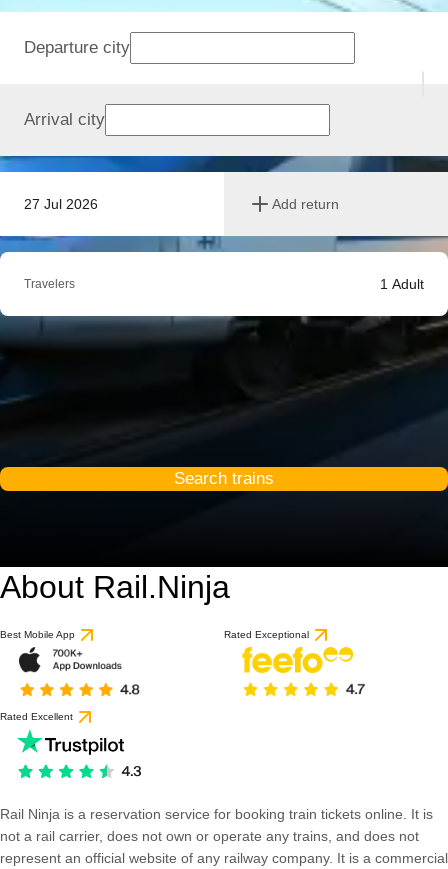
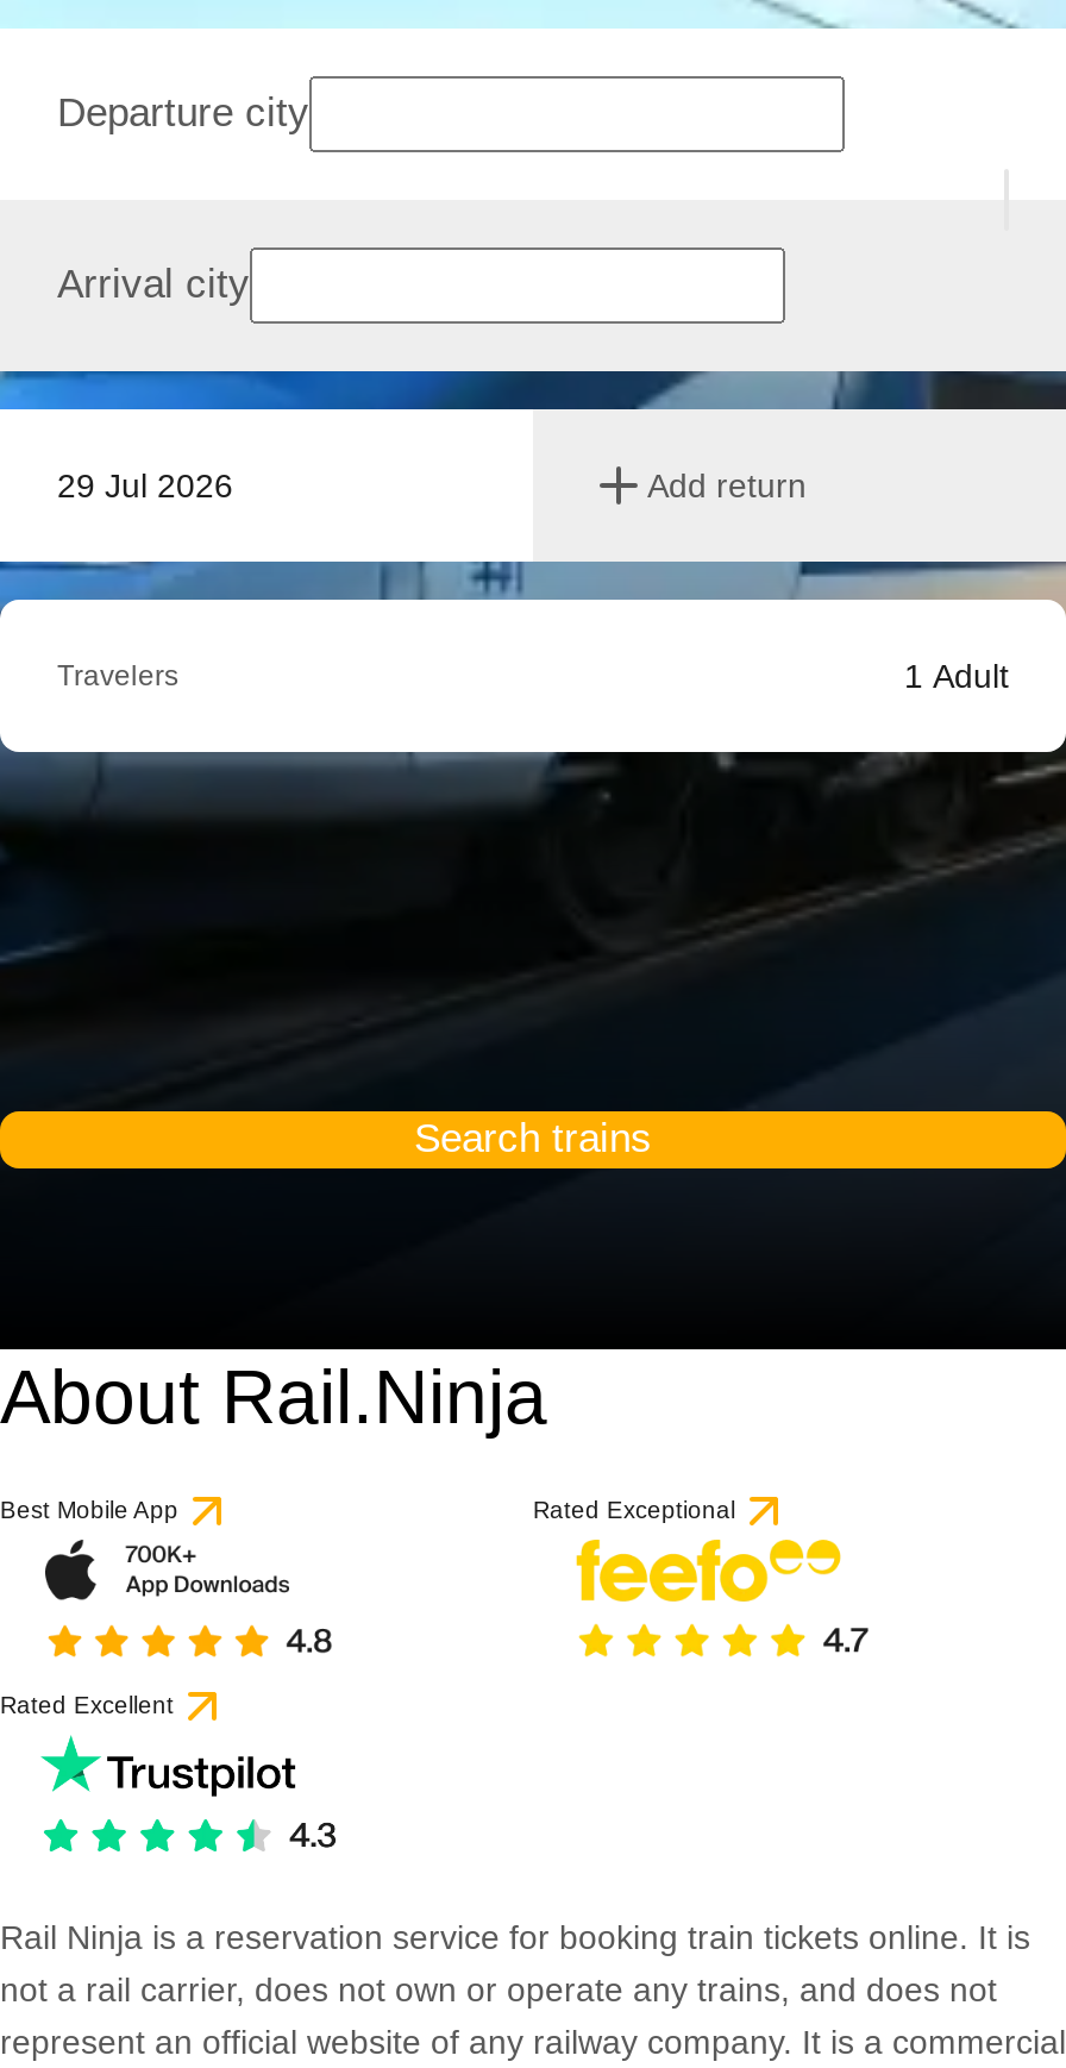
- 27 Jul 2026
+ 29 Jul 2026
